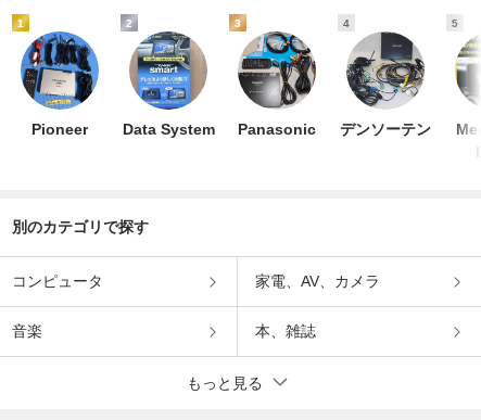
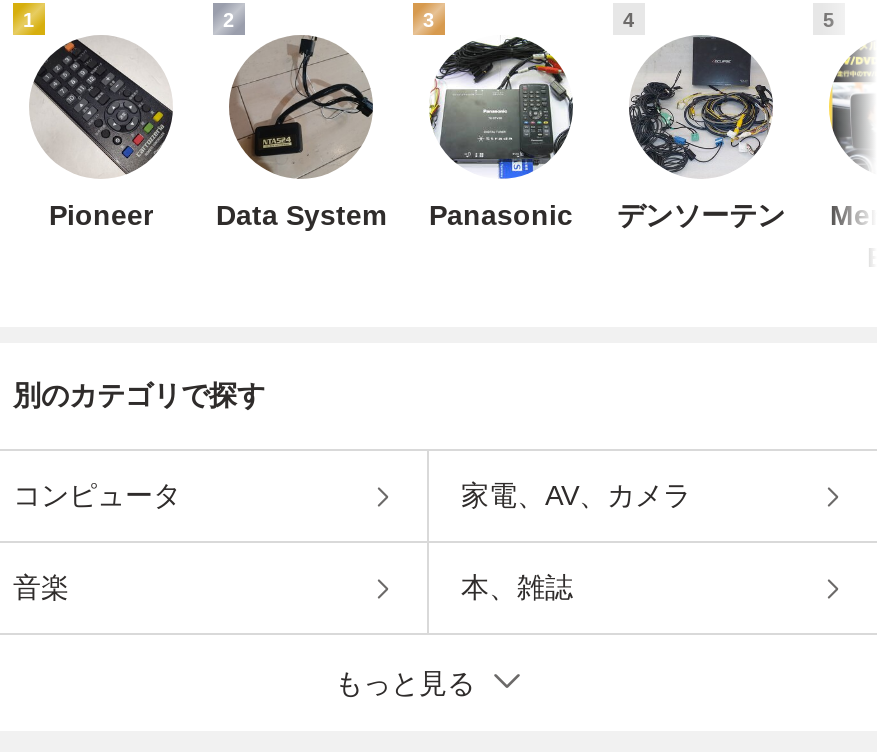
- [image]
+ [image]

- [image]
+ [image]

- [image]
+ [image]
